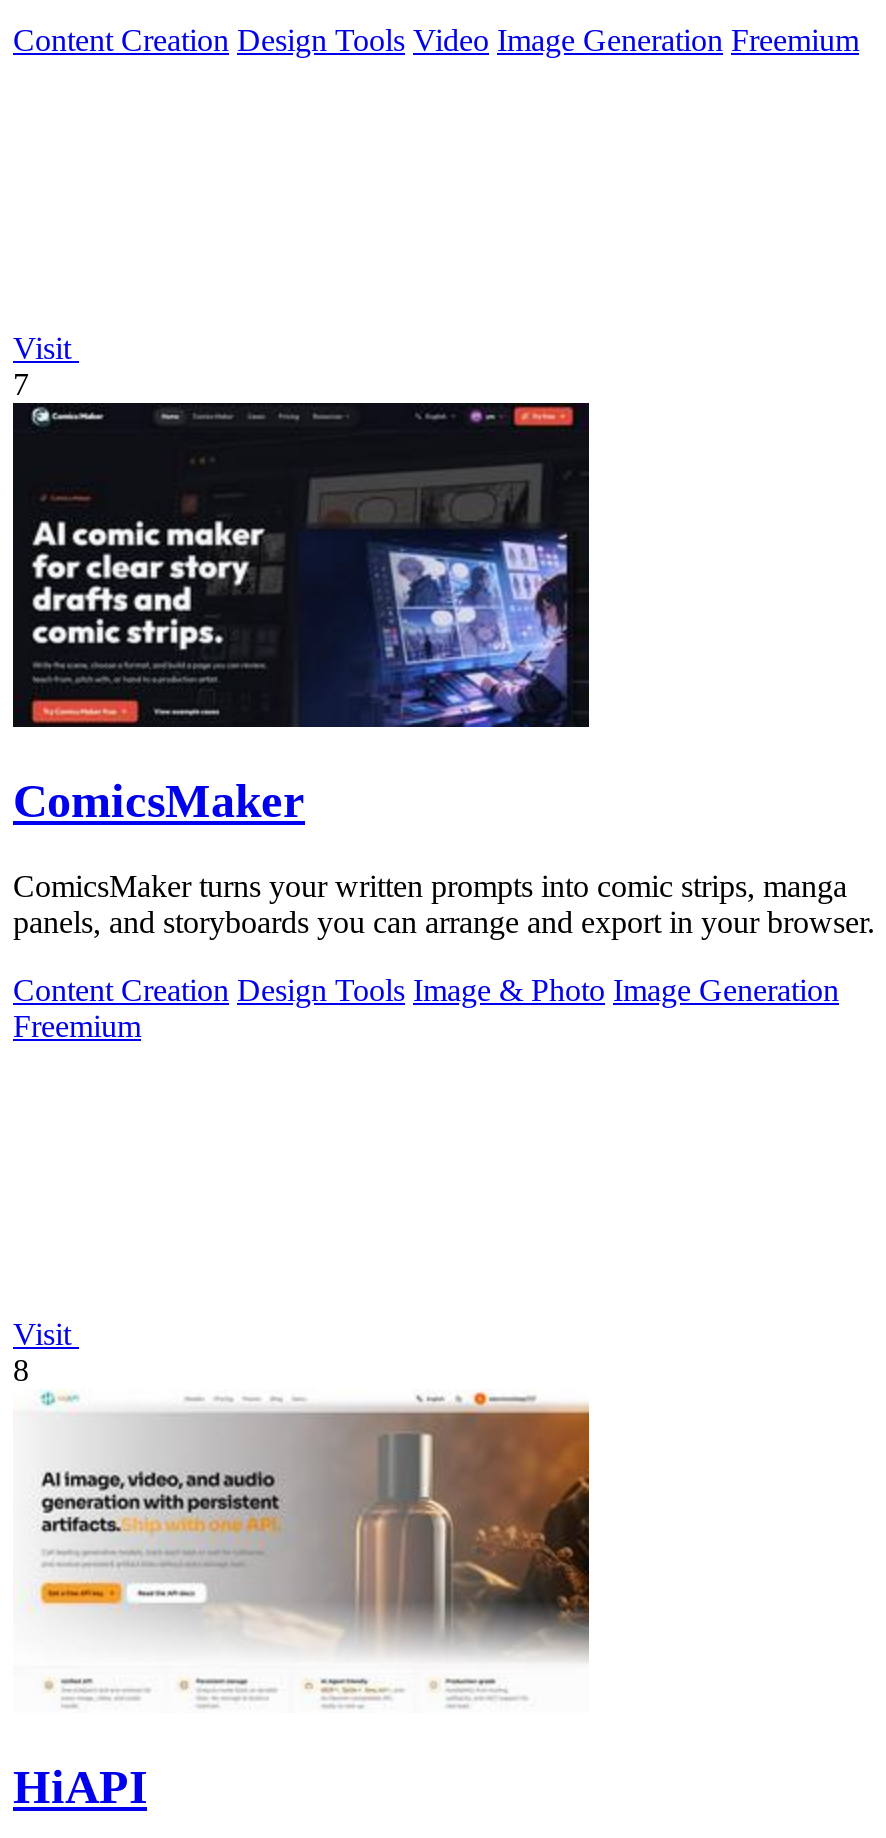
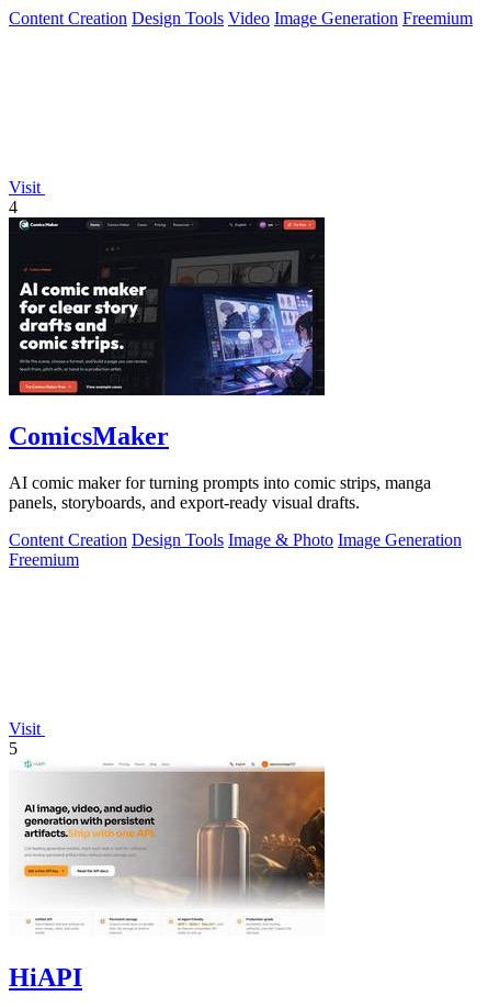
- 7
+ 4

- ComicsMaker turns your written prompts into comic strips, manga
- panels, and storyboards you can arrange and export in your browser.
+ AI comic maker for turning prompts into comic strips, manga
+ panels, storyboards, and export-ready visual drafts.

- 8
+ 5
